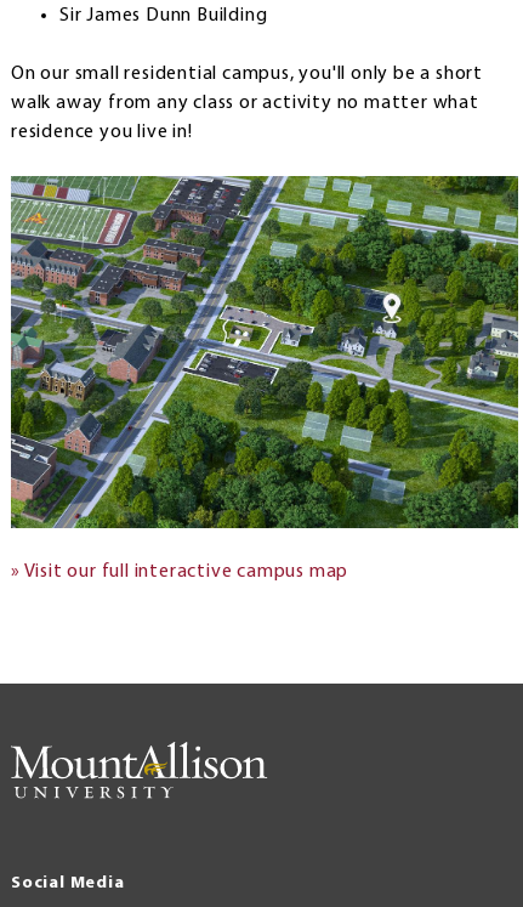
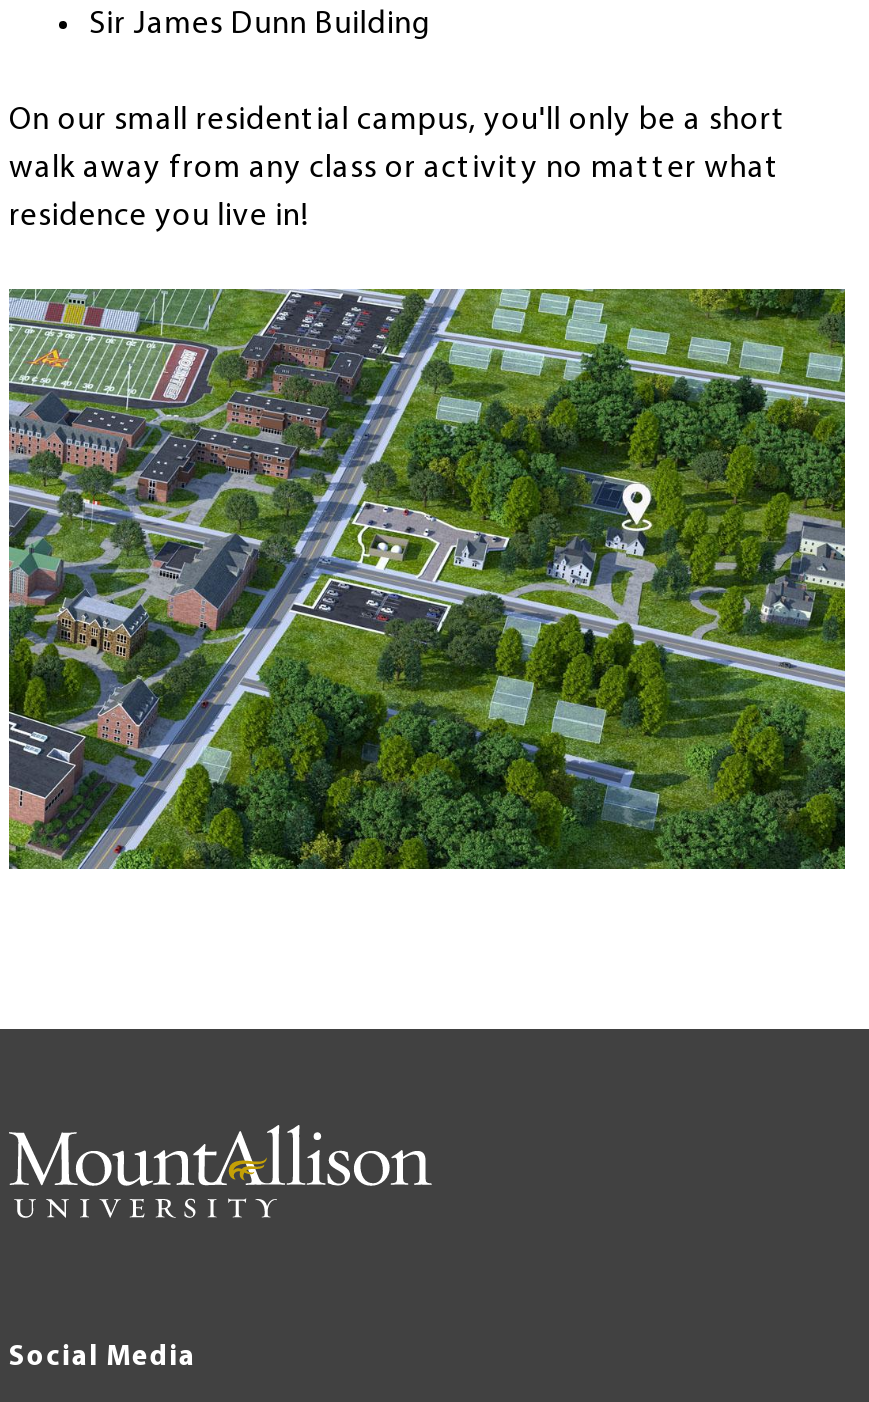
- » Visit our full interactive campus map
